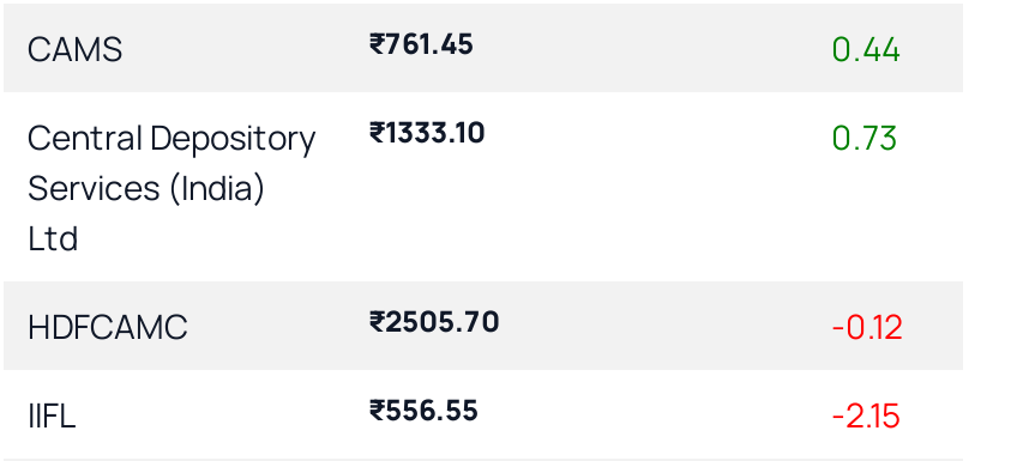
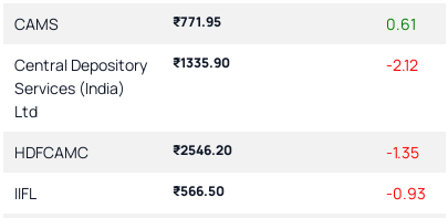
- ₹761.45
+ ₹771.95

- 0.44
+ 0.61

- Central Depository ₹1333.10
+ Central Depository ₹1335.90

- 0.73
+ -2.12

- ₹2505.70
+ ₹2546.20

- -0.12
+ -1.35

- ₹556.55
+ ₹566.50

- -2.15
+ -0.93
